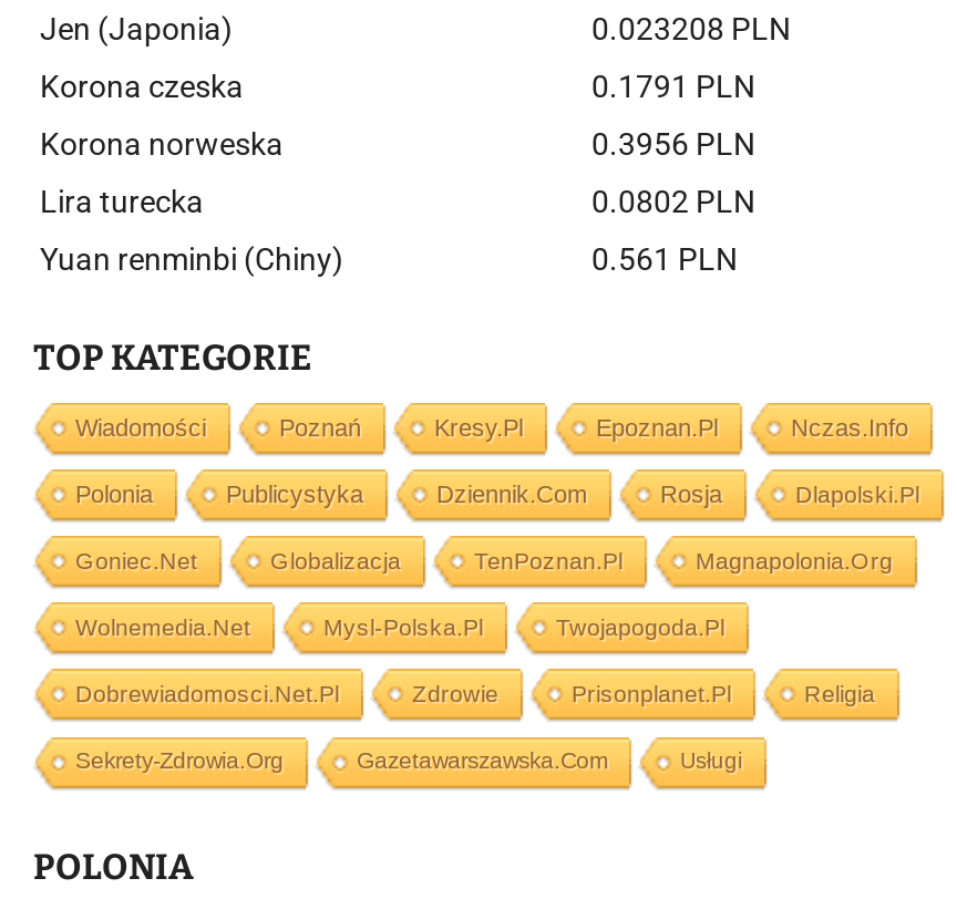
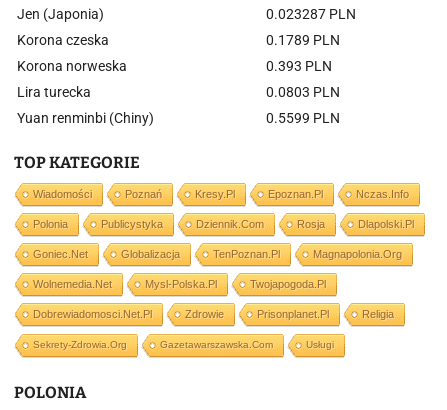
- 0.023208 PLN
+ 0.023287 PLN

- 0.1791 PLN
+ 0.1789 PLN

- 0.3956 PLN
+ 0.393 PLN

- 0.0802 PLN
+ 0.0803 PLN

- 0.561 PLN
+ 0.5599 PLN
